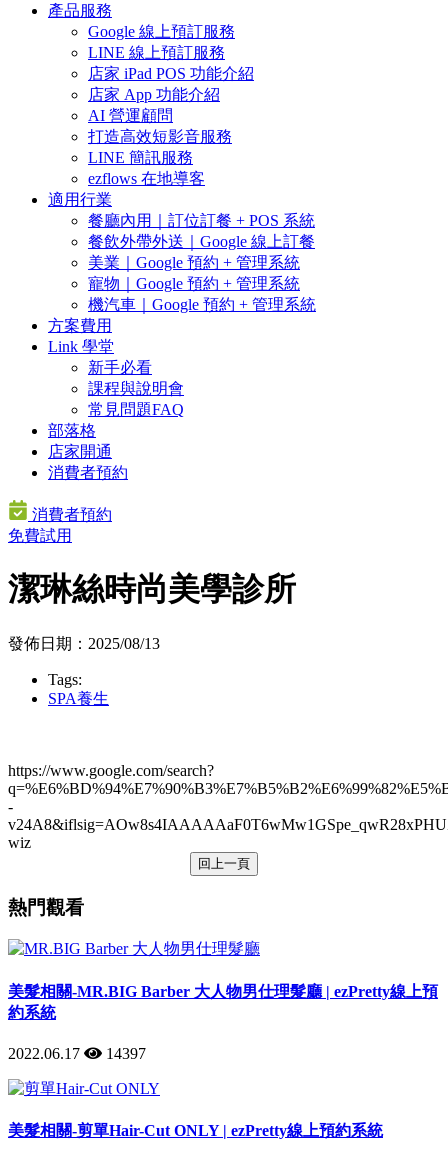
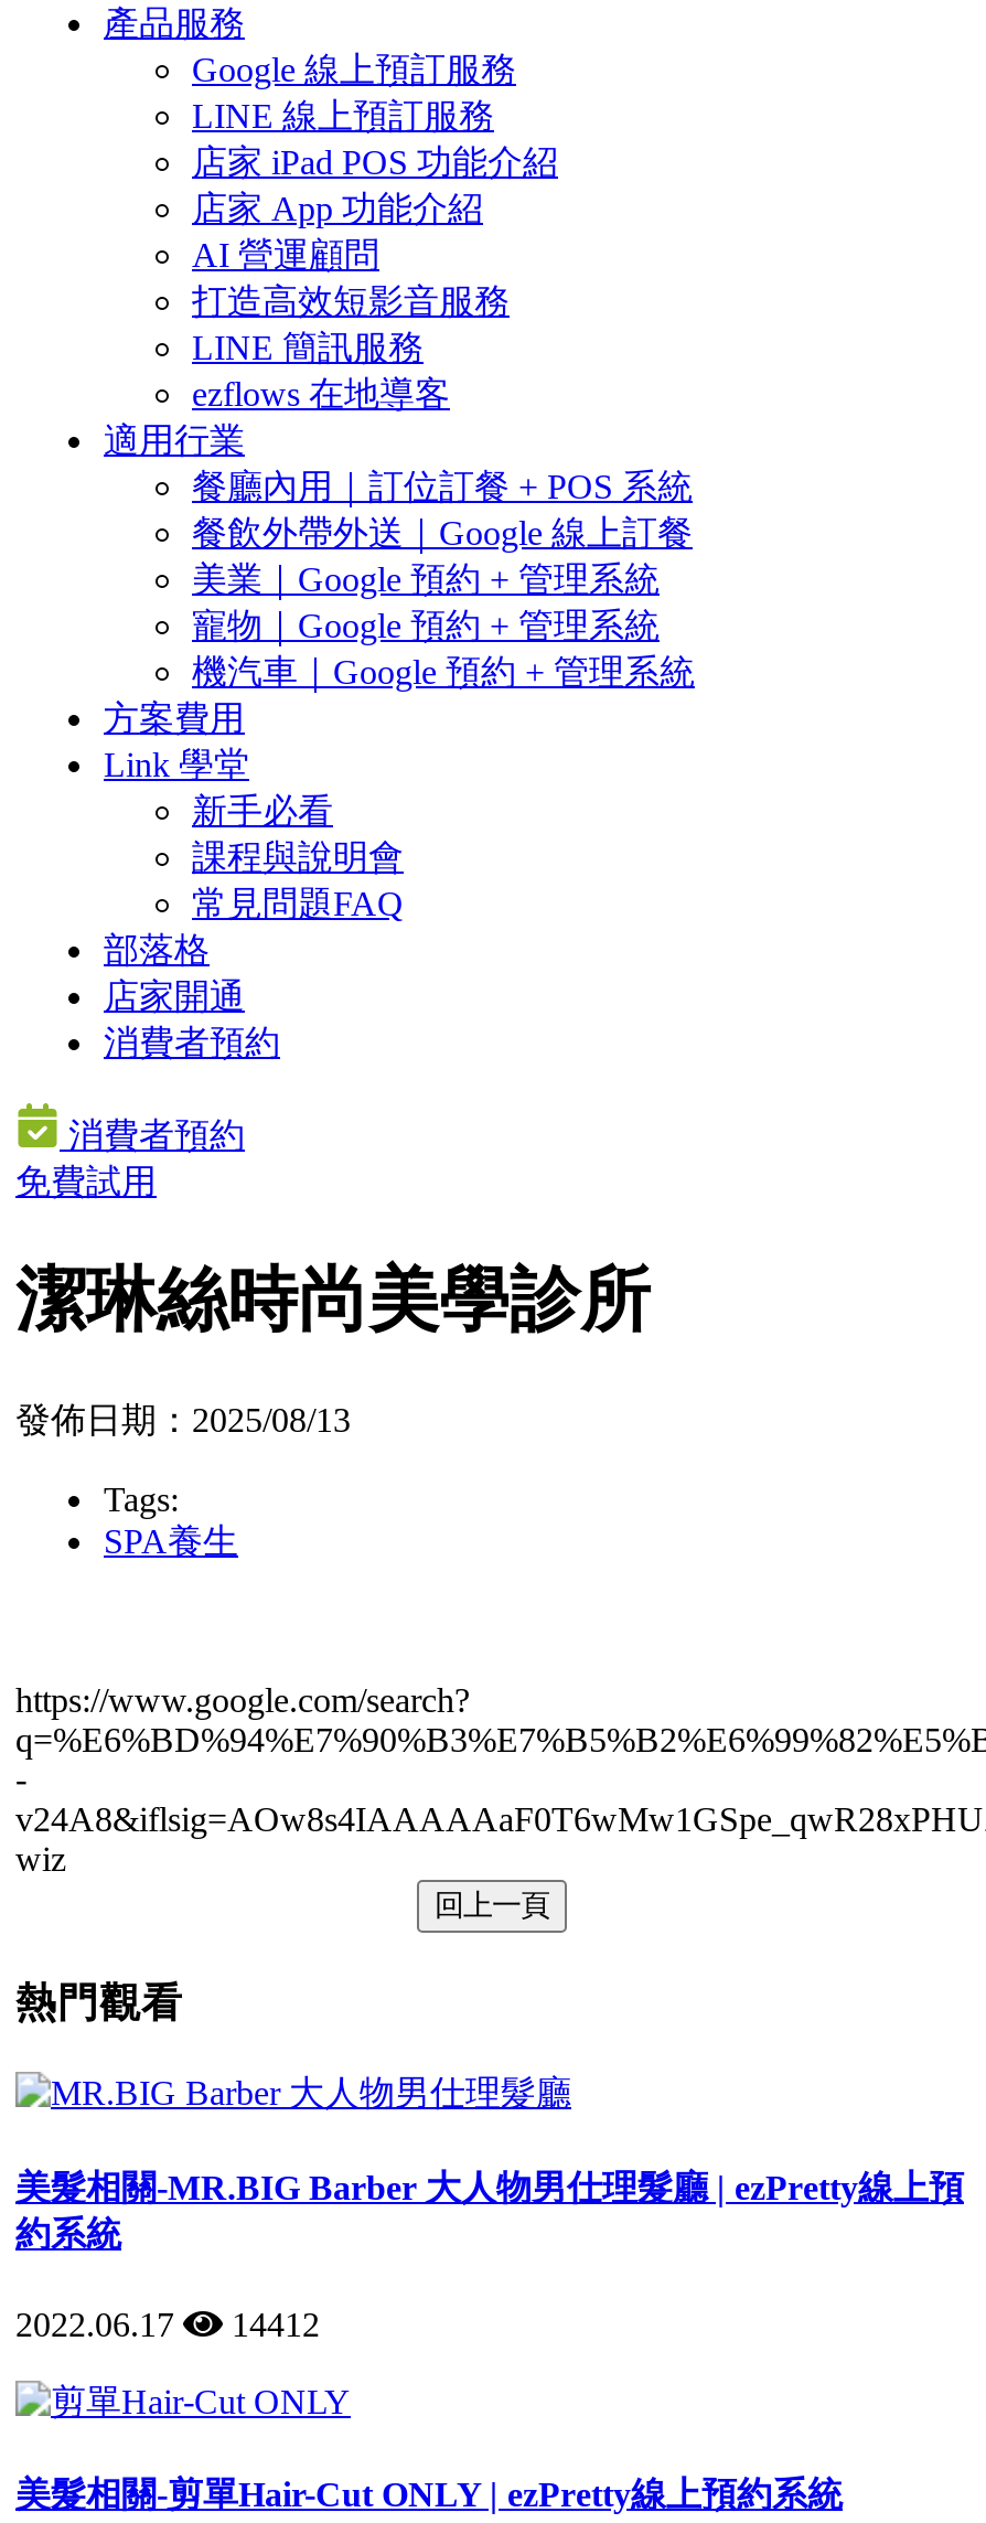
- 2022.06.17 14397
+ 2022.06.17 14412
